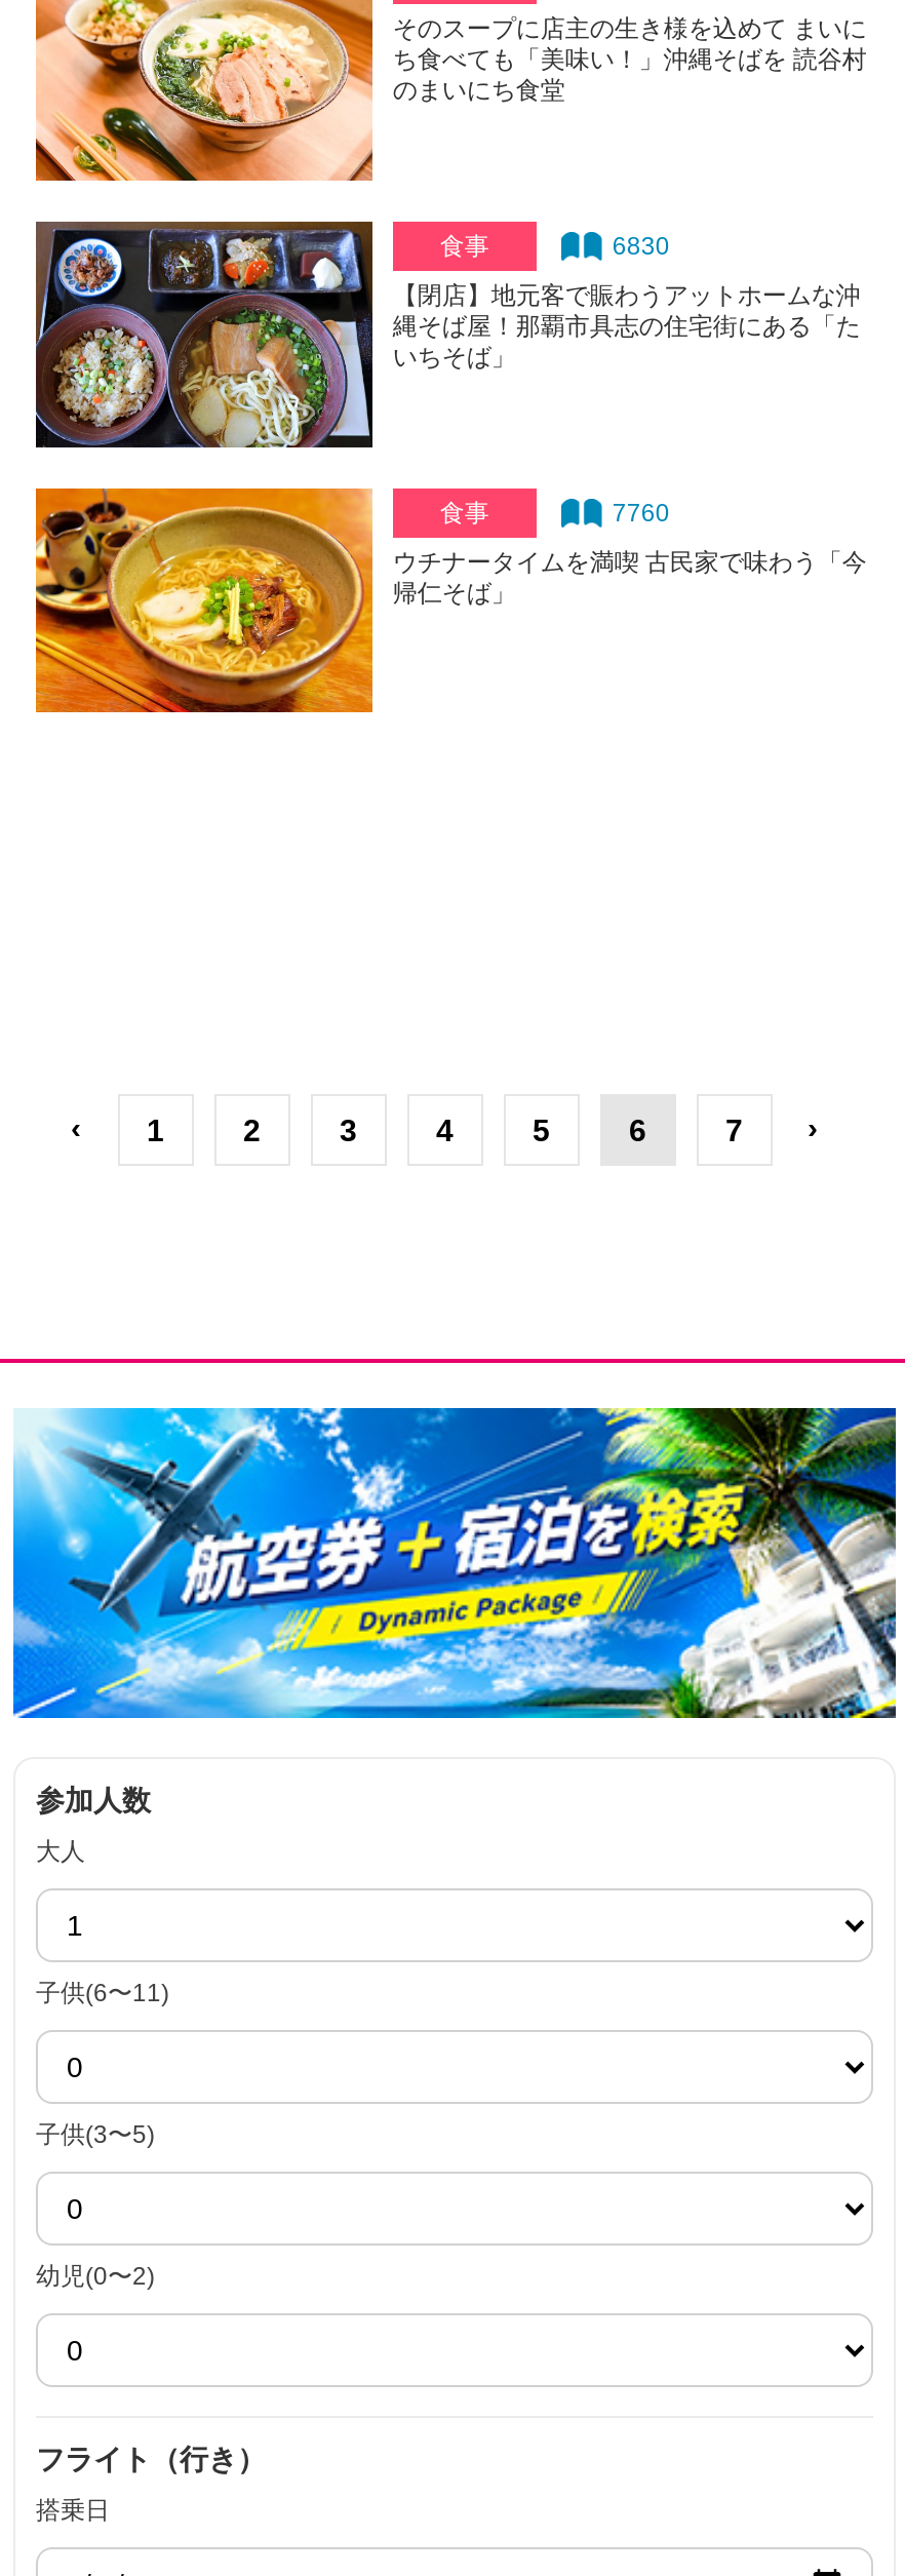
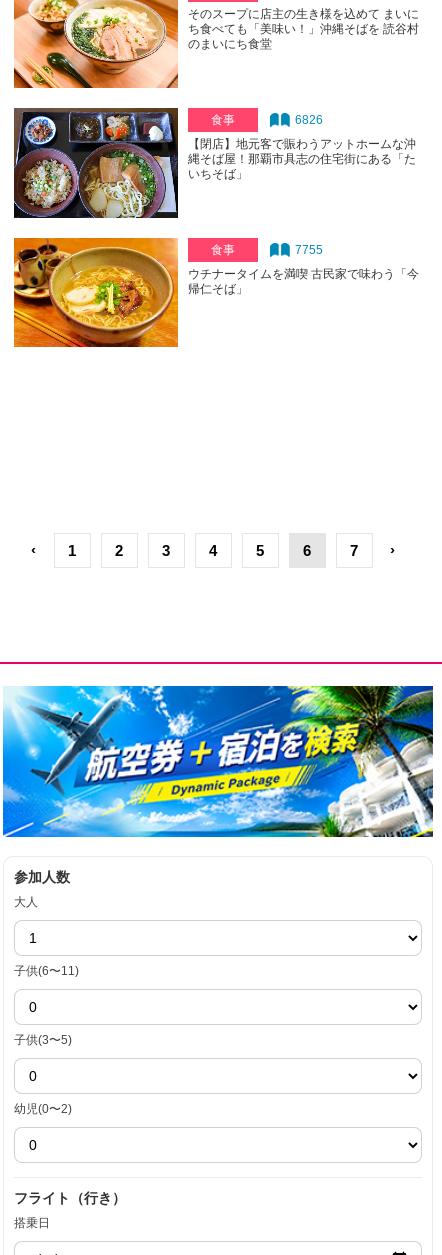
- 6830
+ 6826

- 7760
+ 7755
